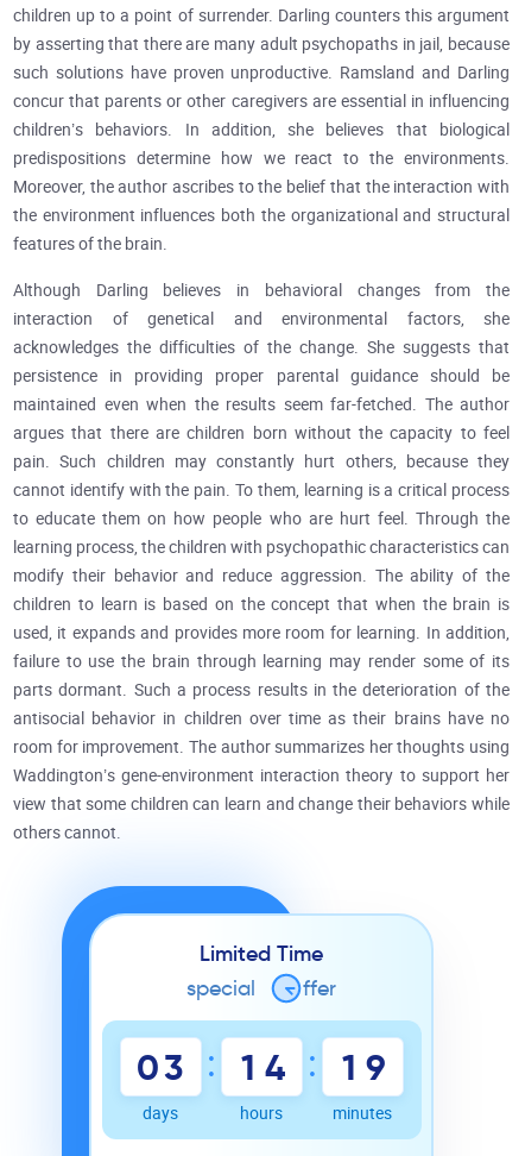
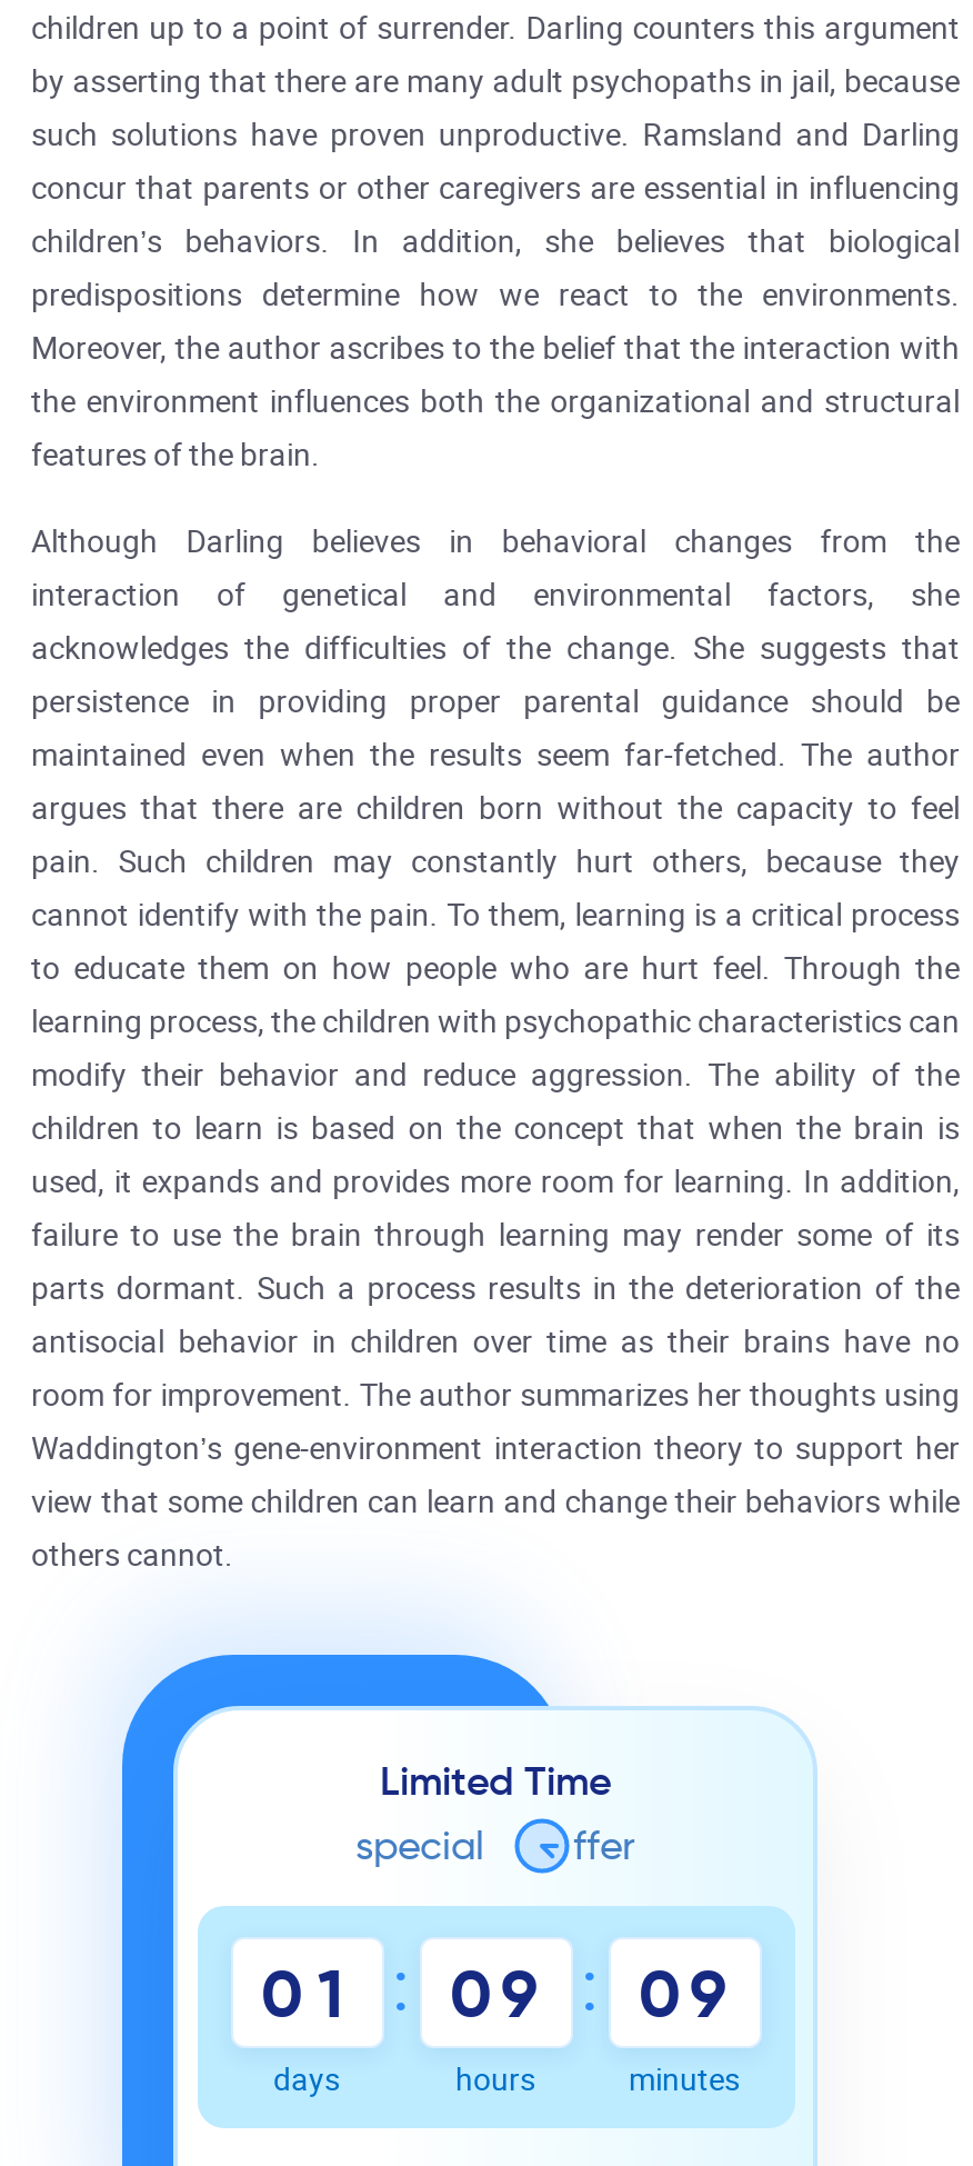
- : 1 4
+ : 0 9

- : 1 9
+ : 0 9

- 0 3
+ 0 1
